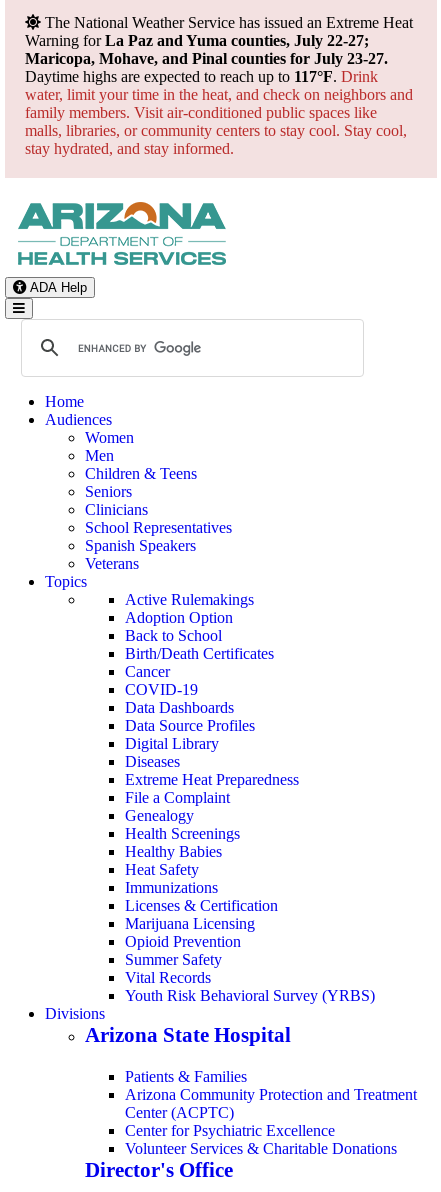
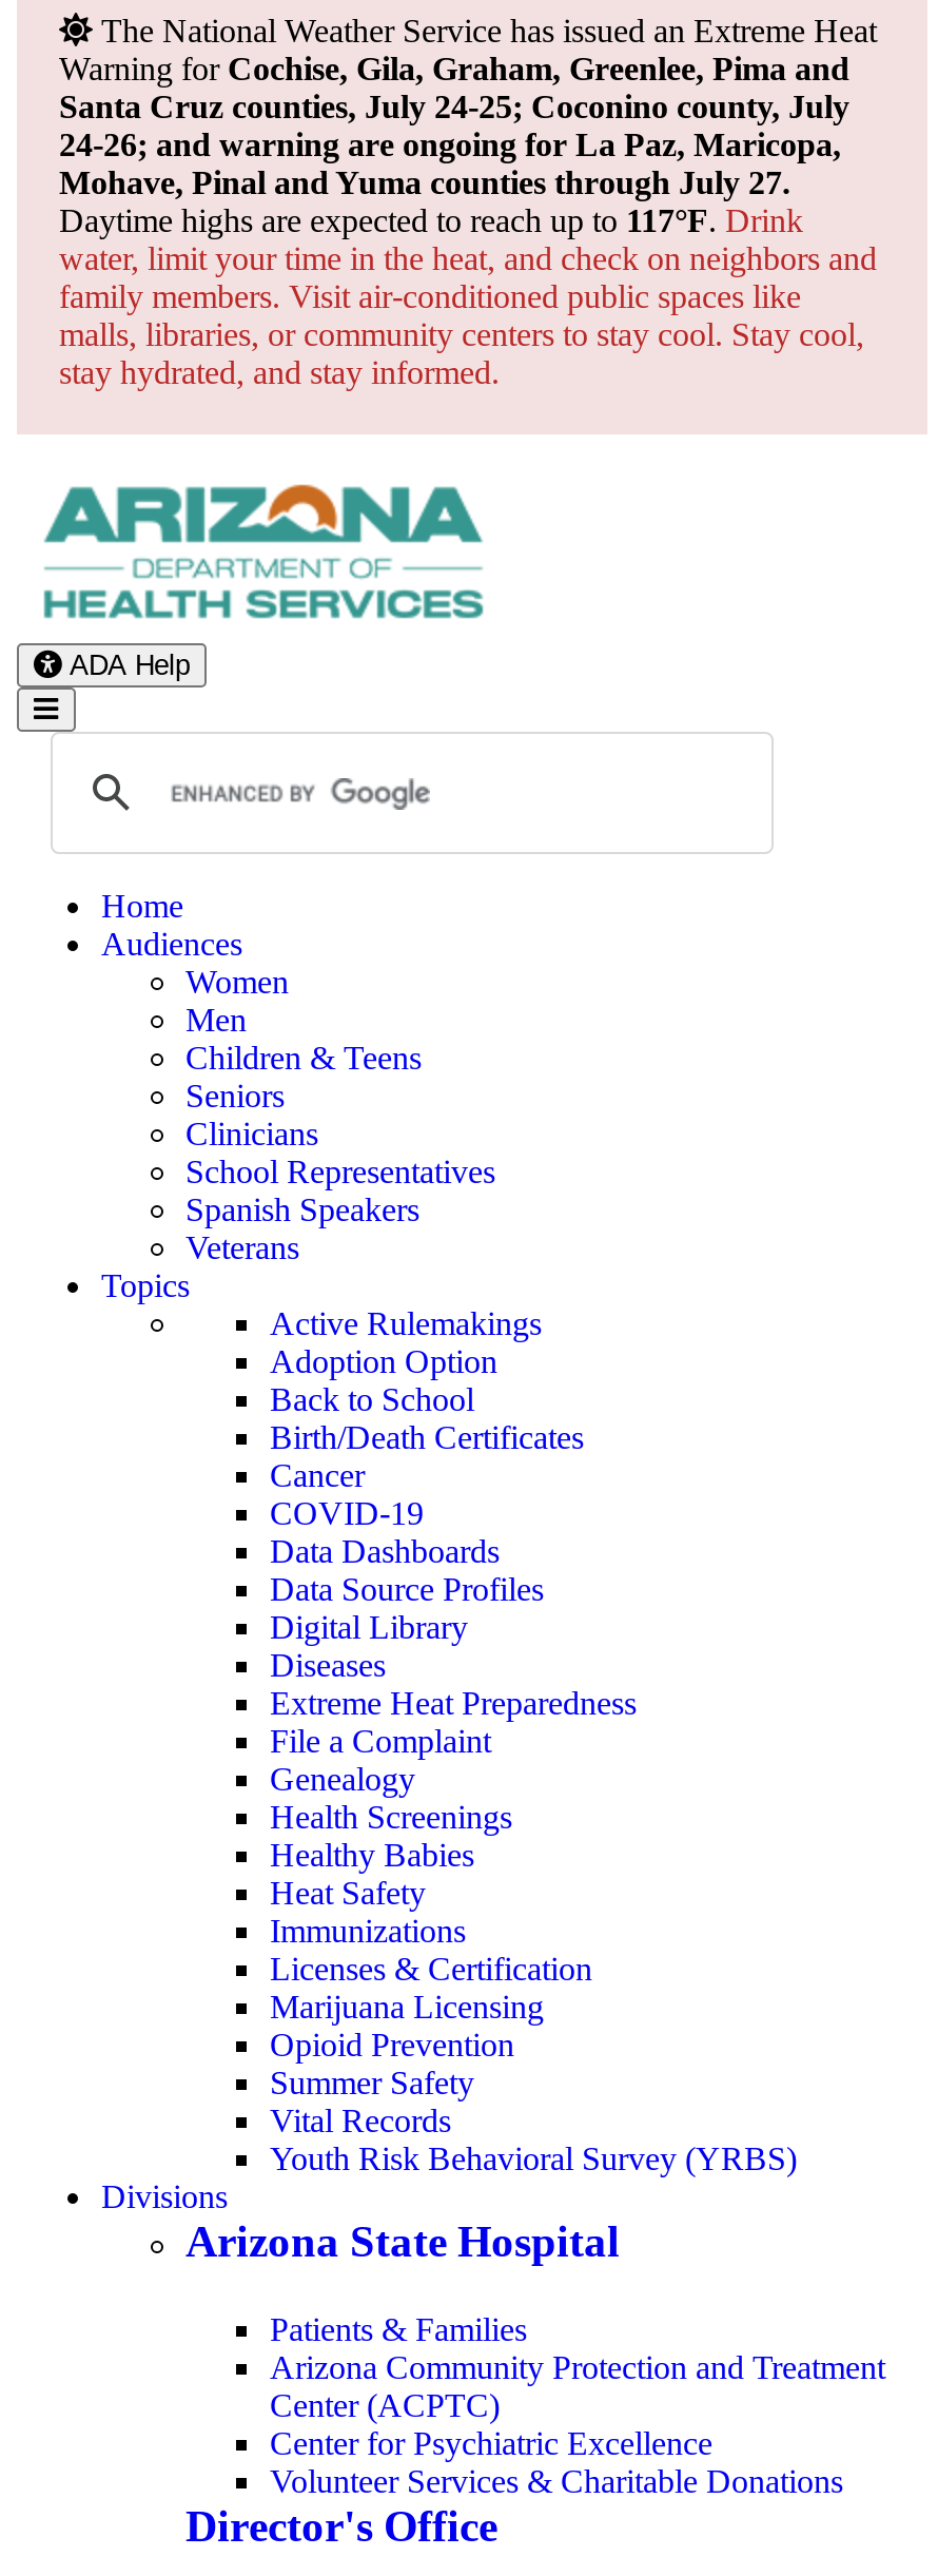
- Warning for La Paz and Yuma counties, July 22-27;
- Maricopa, Mohave, and Pinal counties for July 23-27.
+ Warning for Cochise, Gila, Graham, Greenlee, Pima and
+ Santa Cruz counties, July 24-25; Coconino county, July
+ 24-26; and warning are ongoing for La Paz, Maricopa,
+ Mohave, Pinal and Yuma counties through July 27.
